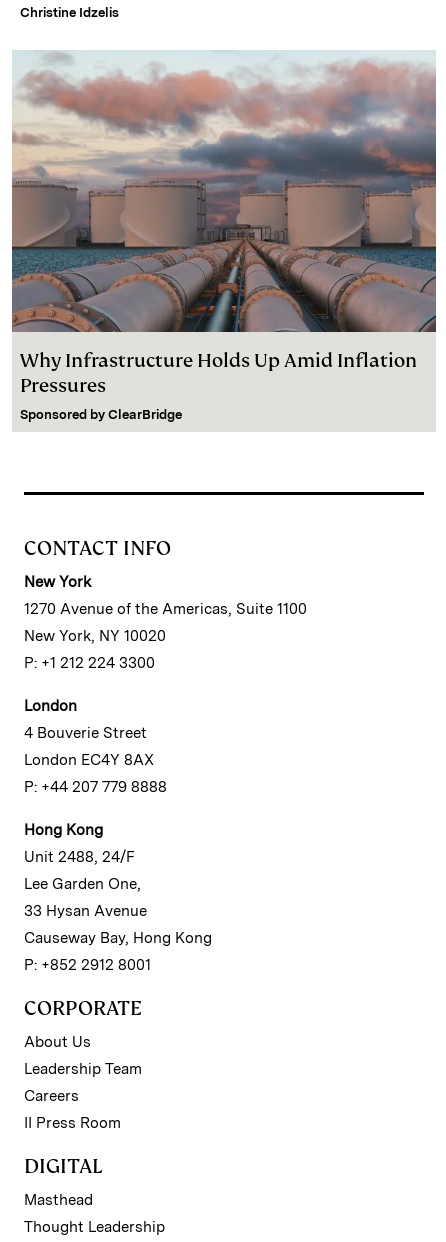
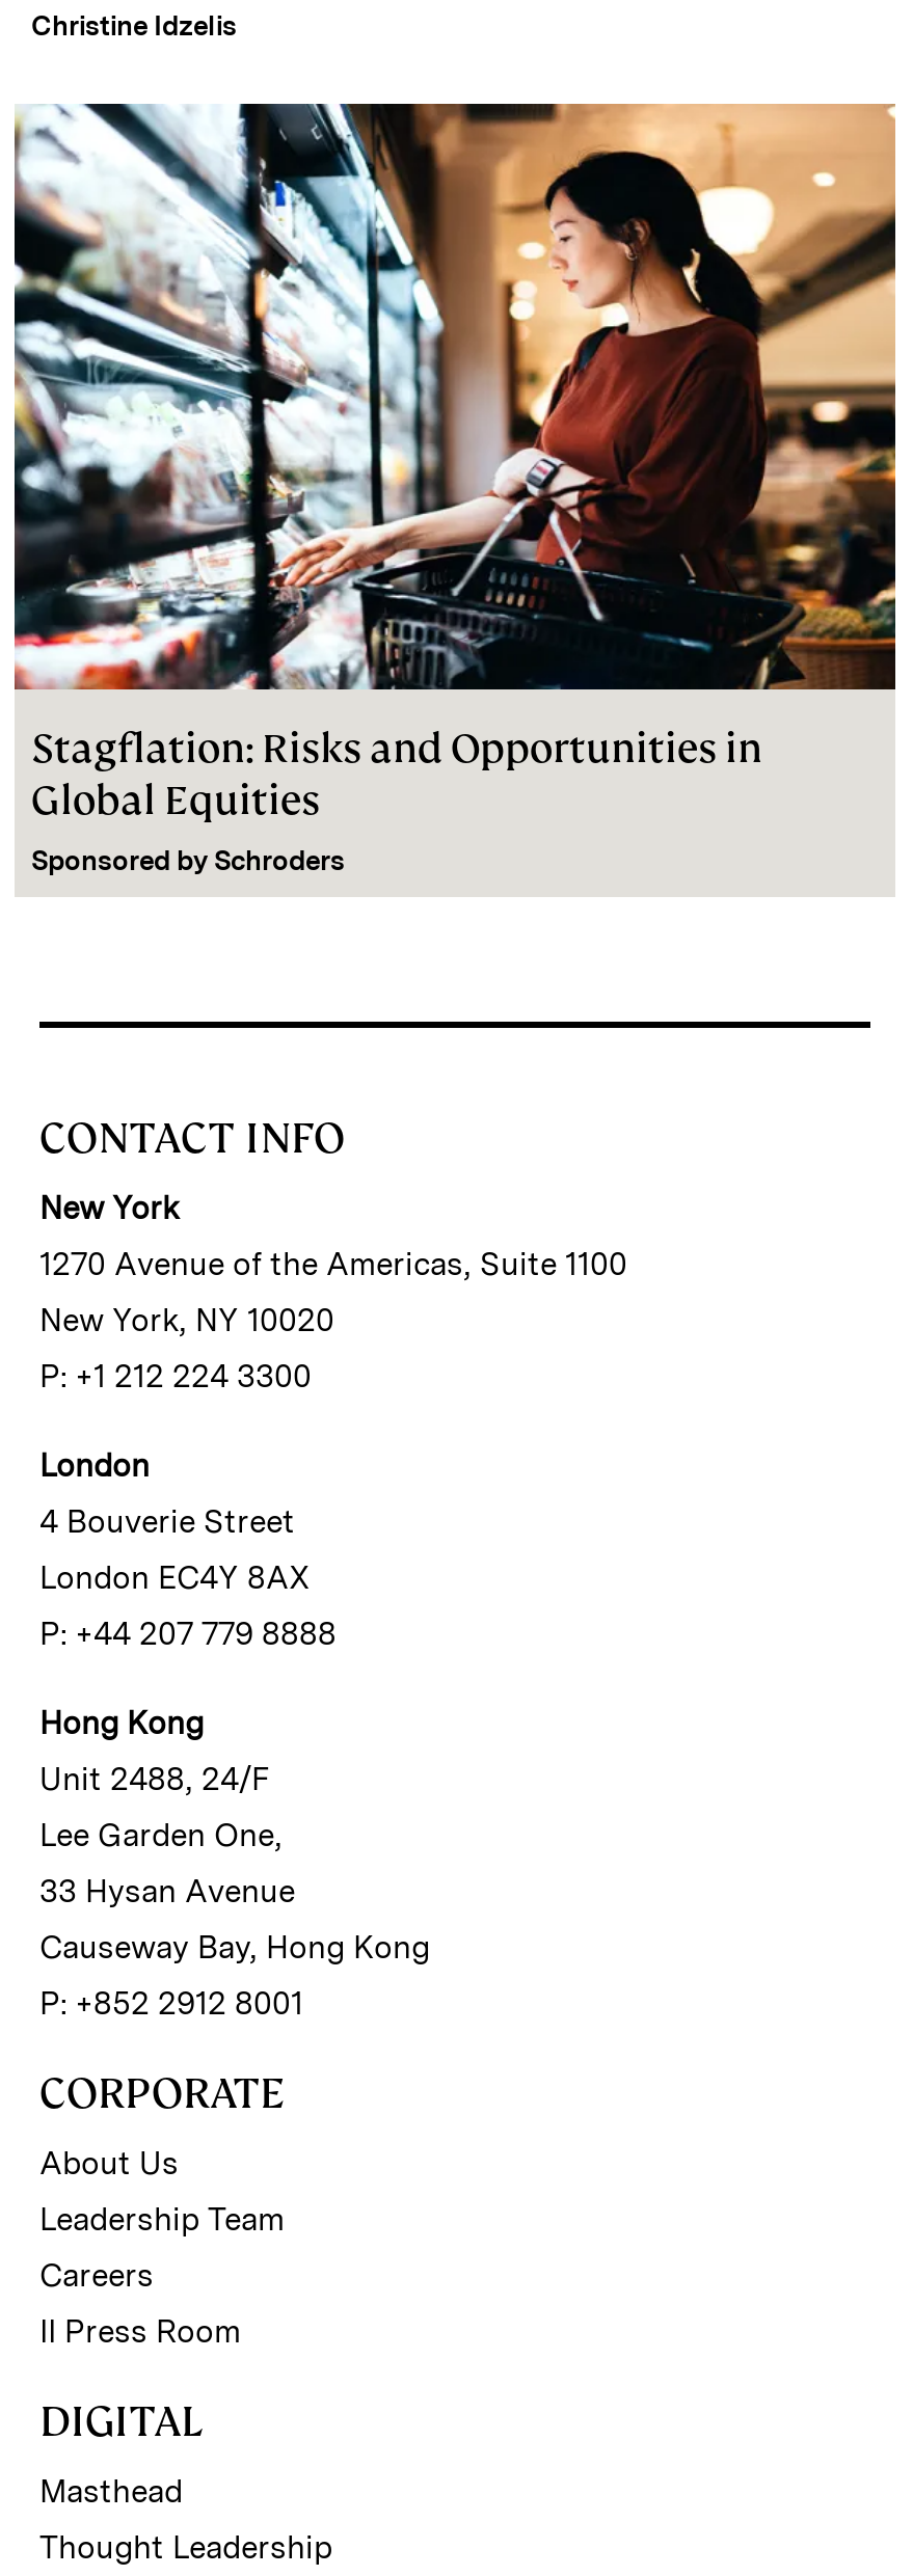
- [image]
- Why Infrastructure Holds Up Amid Inflation
- Pressures
- Sponsored by ClearBridge
+ [image]
+ Stagflation: Risks and Opportunities in
+ Global Equities
+ Sponsored by Schroders
